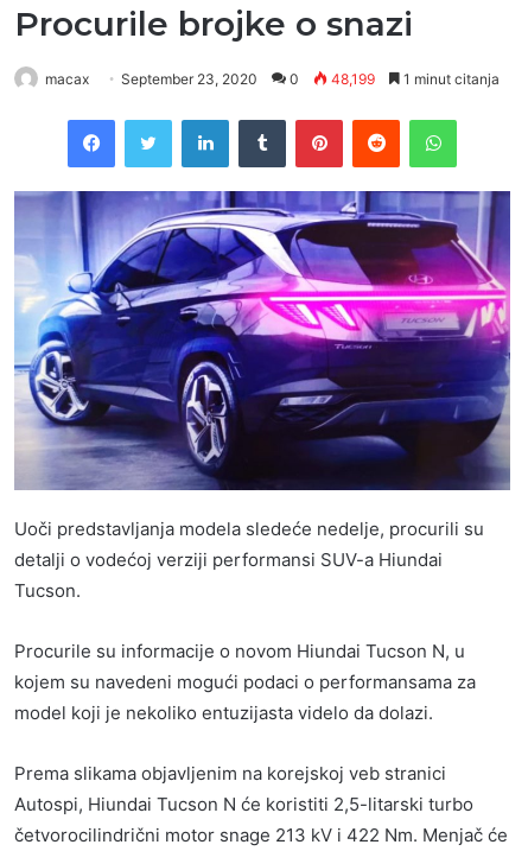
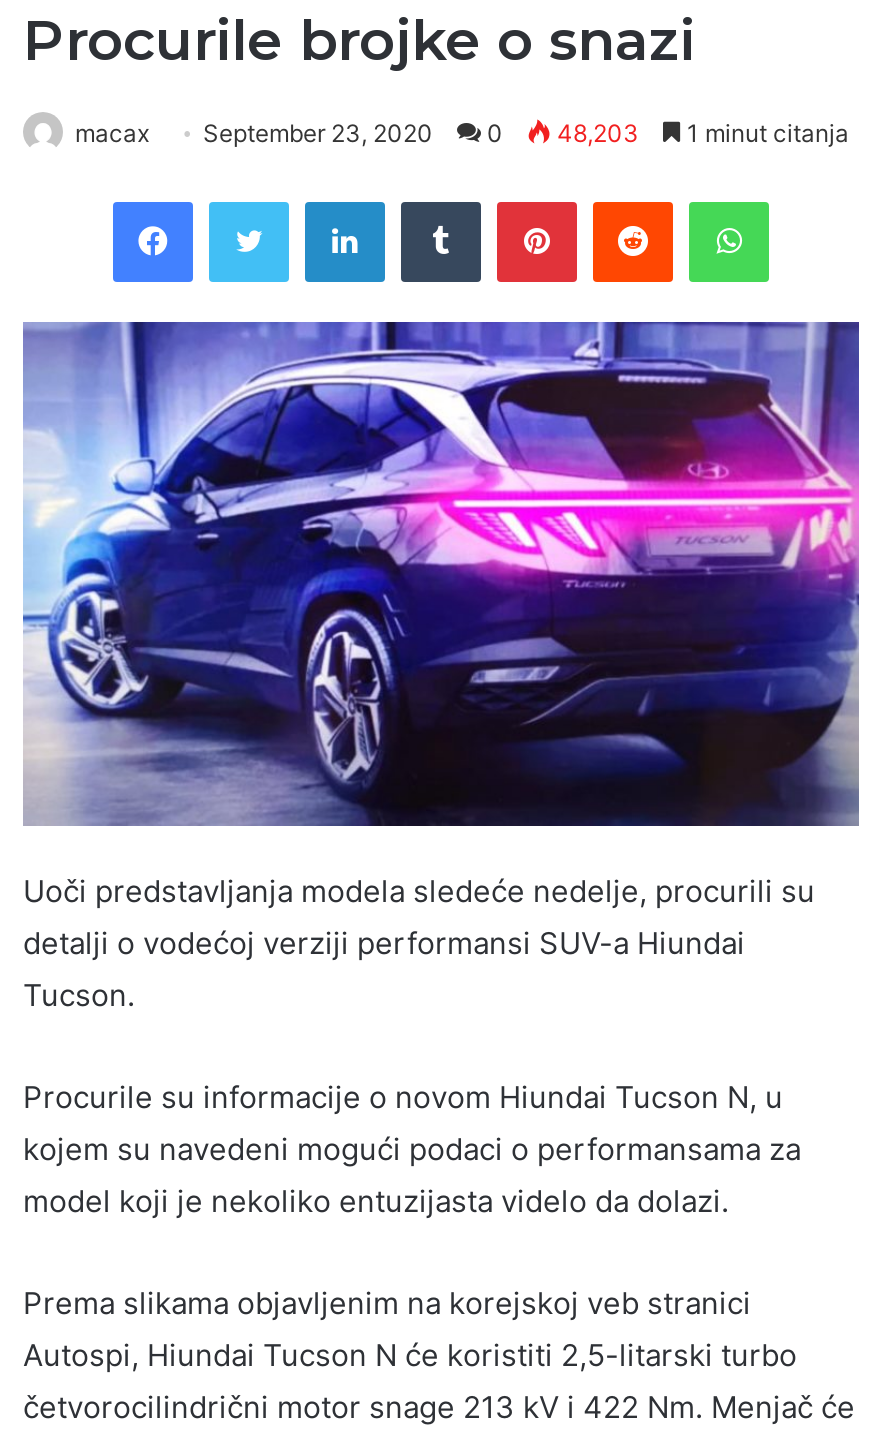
- macax September 23, 2020 0 48,199 1 minut citanja
+ macax September 23, 2020 0 48,203 1 minut citanja
